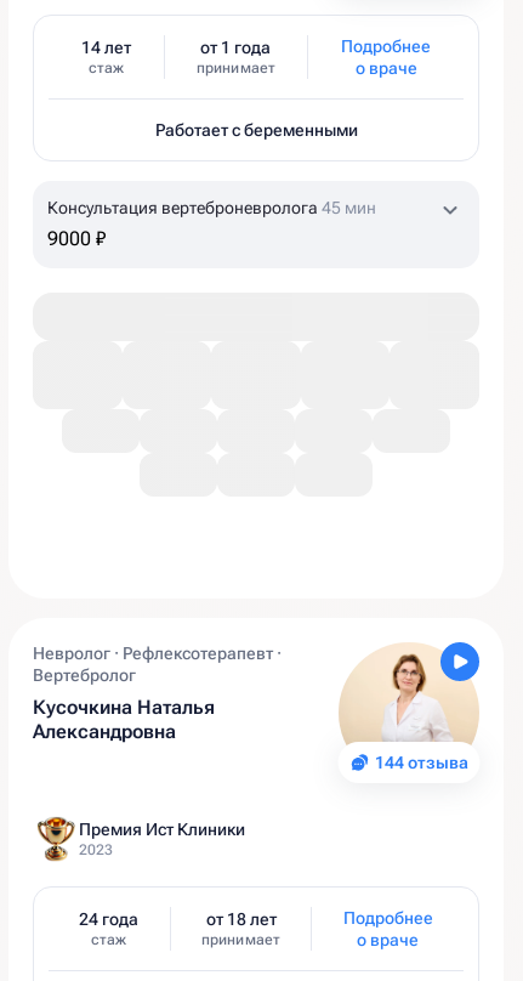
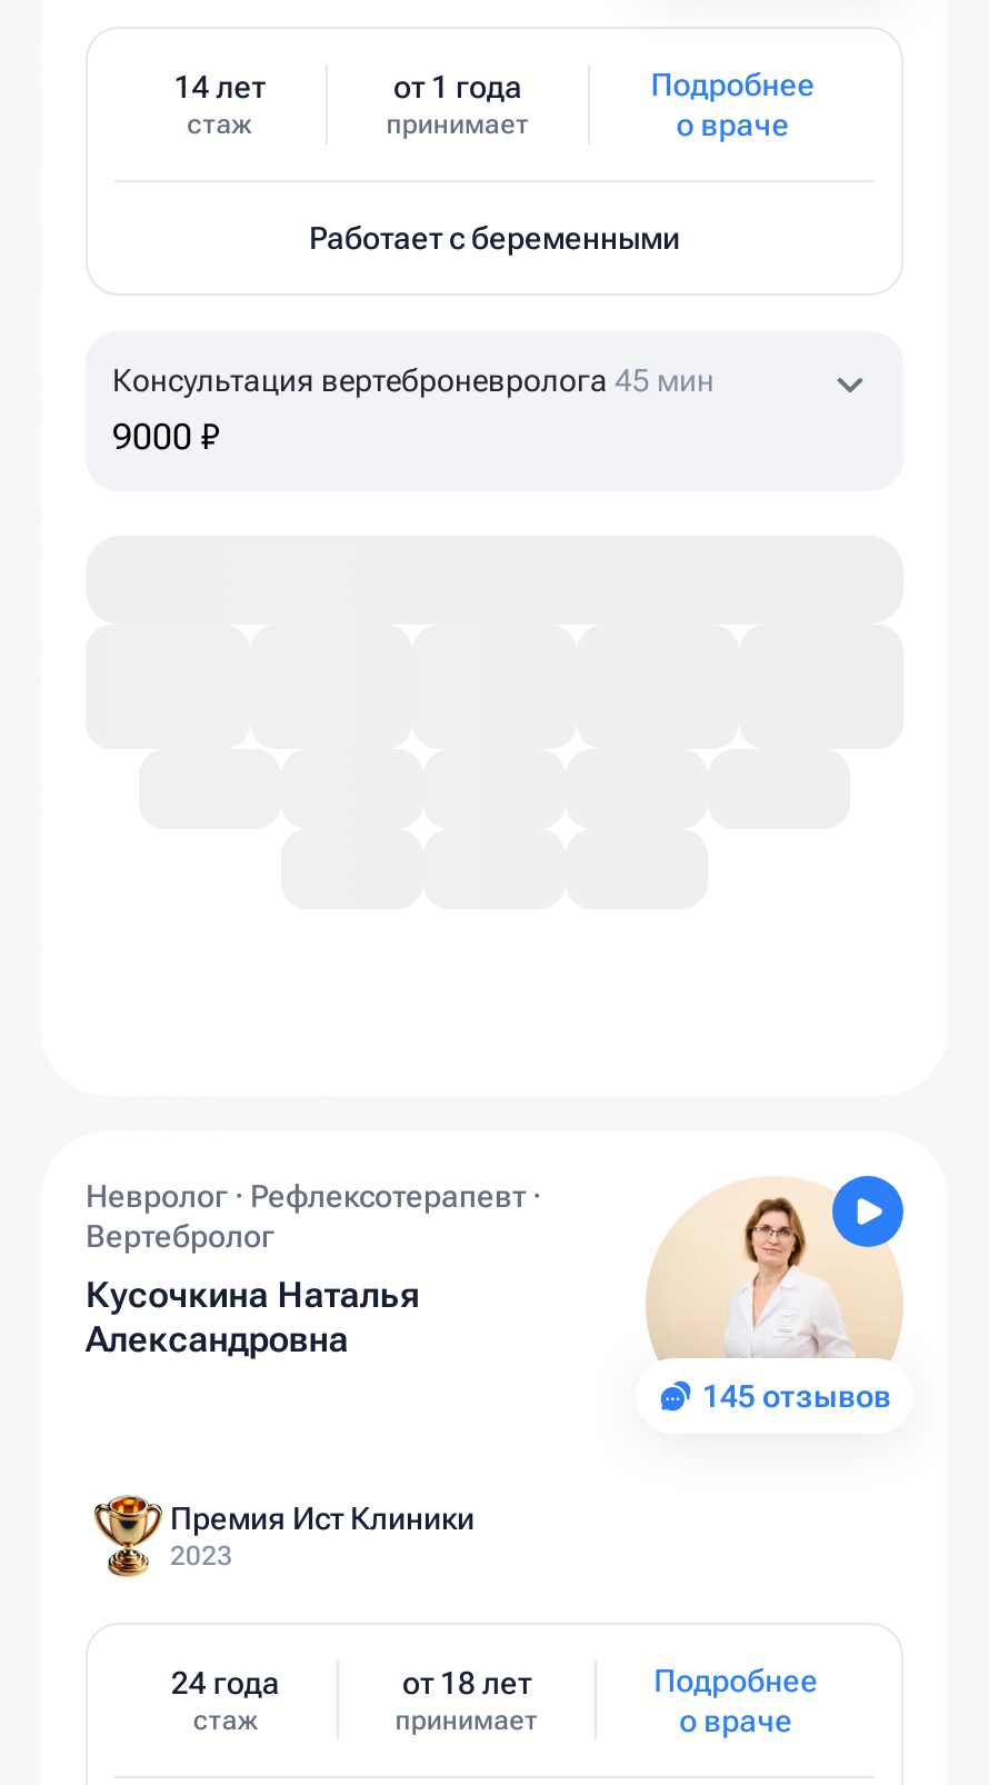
- 144 отзыва
+ 145 отзывов
